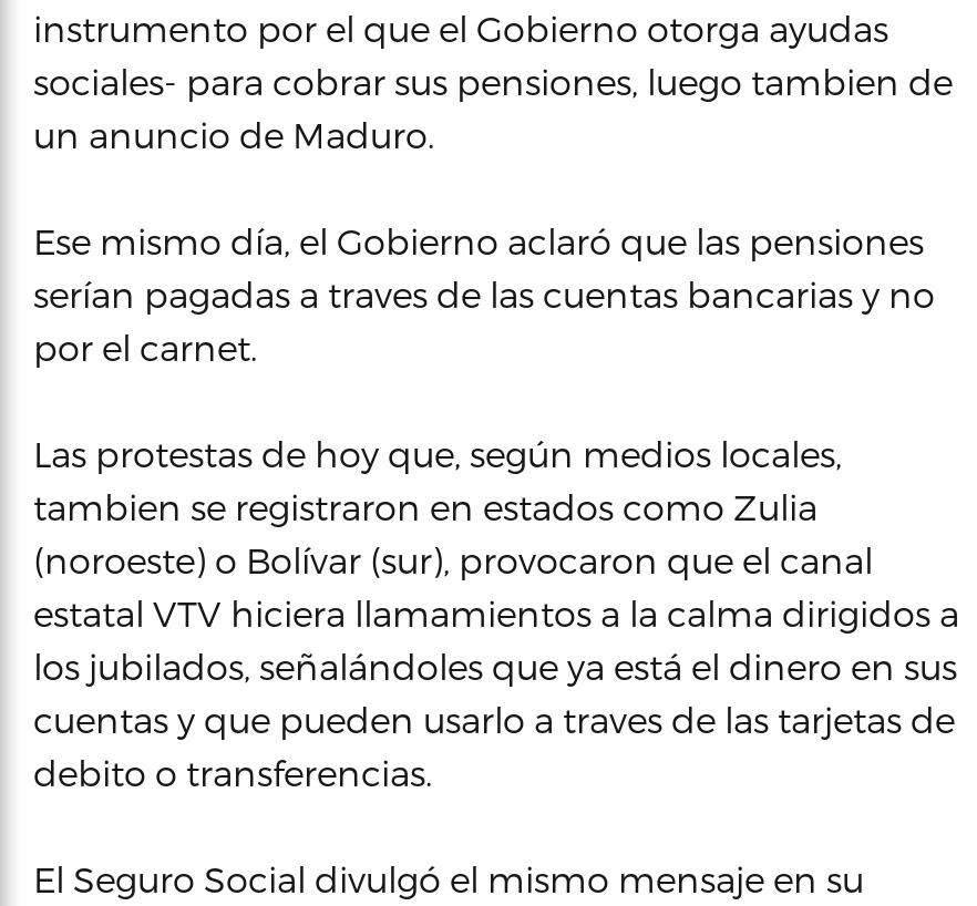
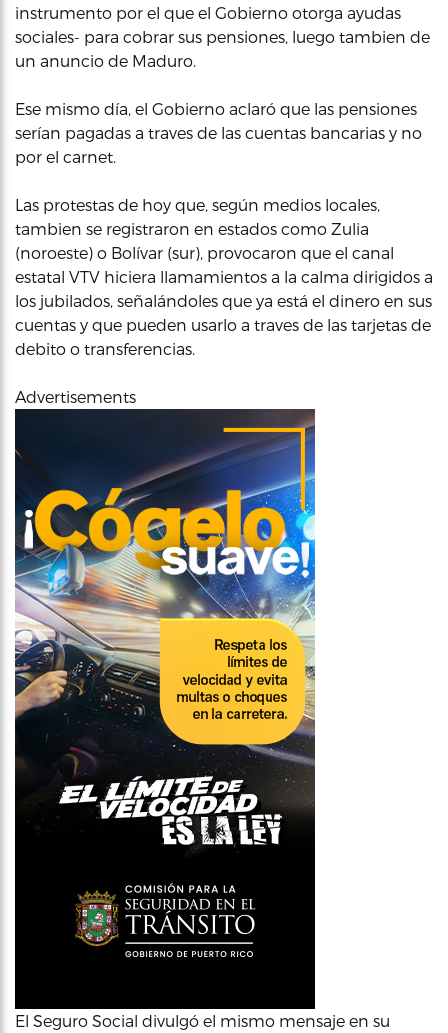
+ [image]

+ Advertisements
